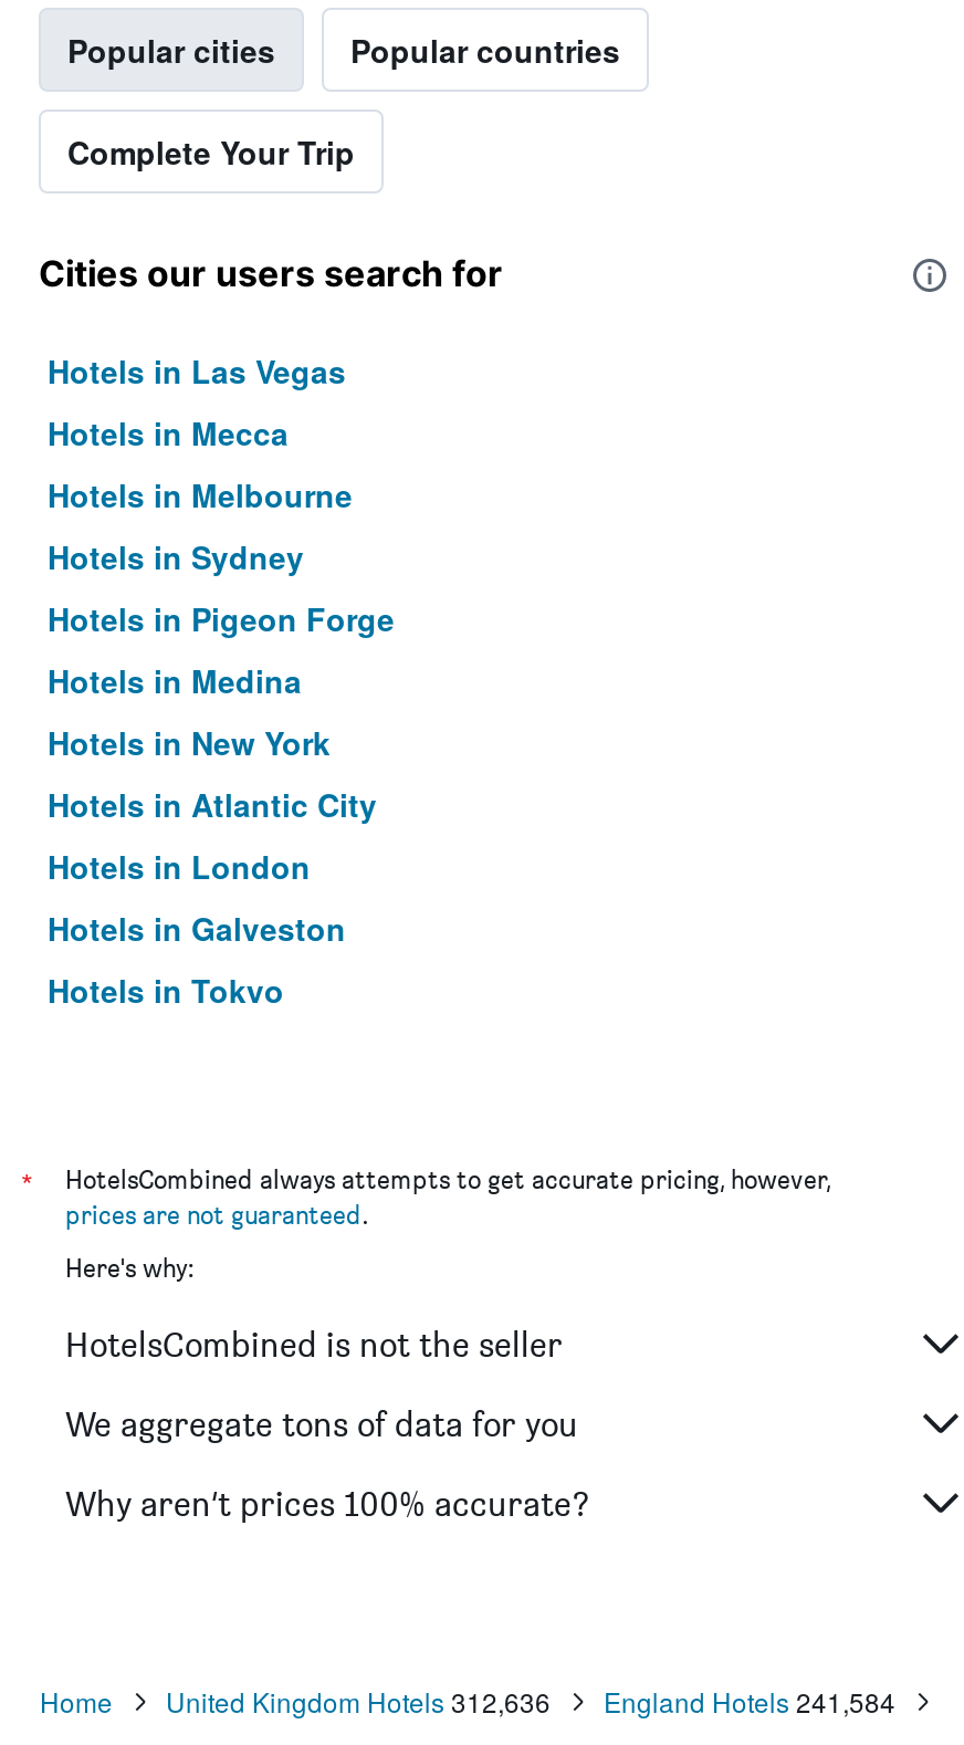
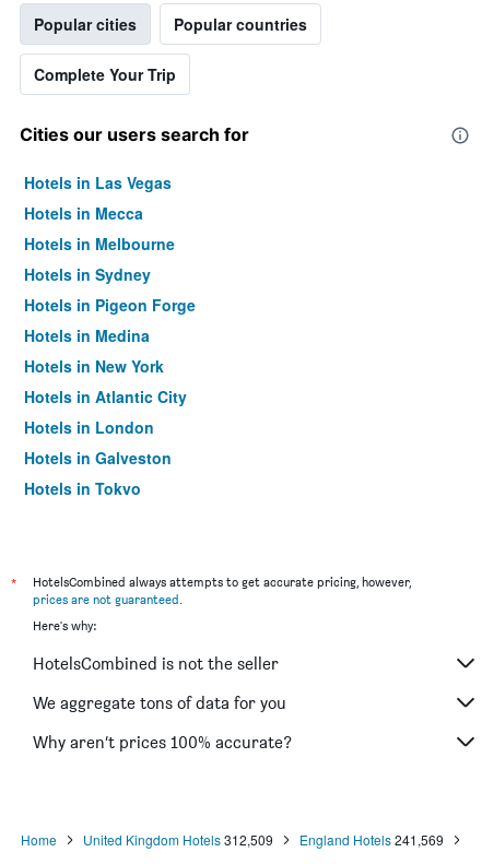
- United Kingdom Hotels 312,636
+ United Kingdom Hotels 312,509

- England Hotels 241,584
+ England Hotels 241,569
